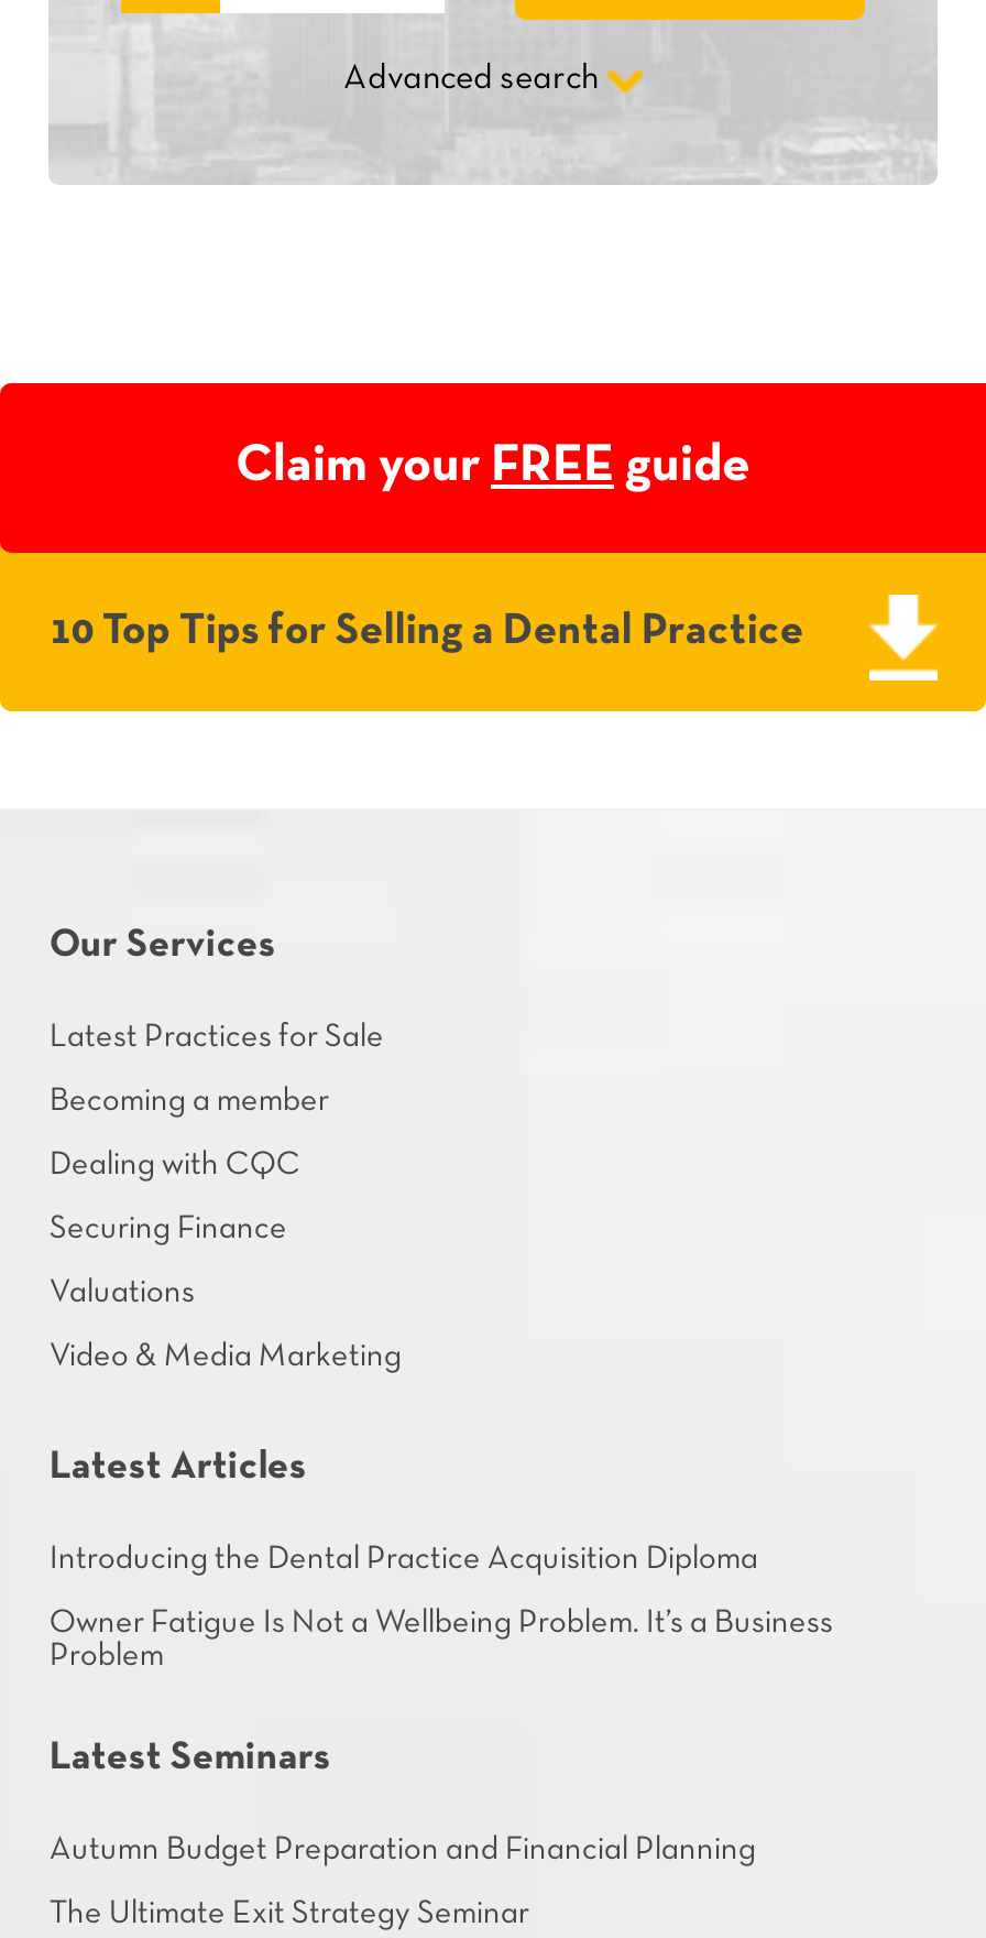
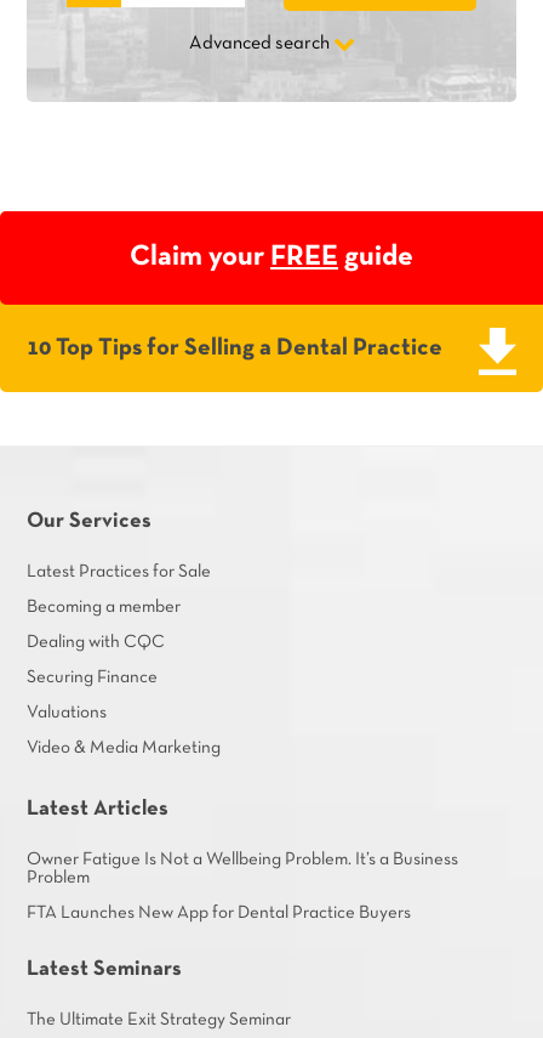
- Introducing the Dental Practice Acquisition Diploma

+ FTA Launches New App for Dental Practice Buyers

- Autumn Budget Preparation and Financial Planning
